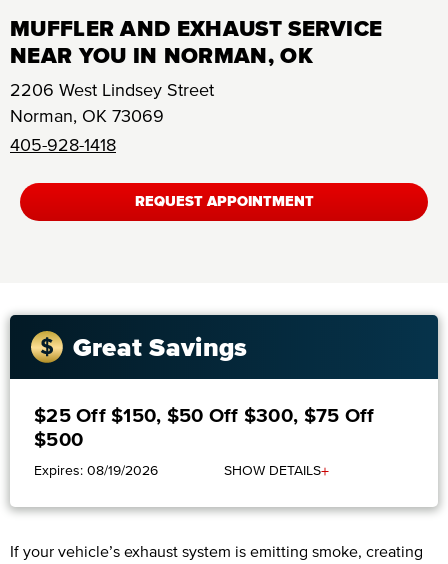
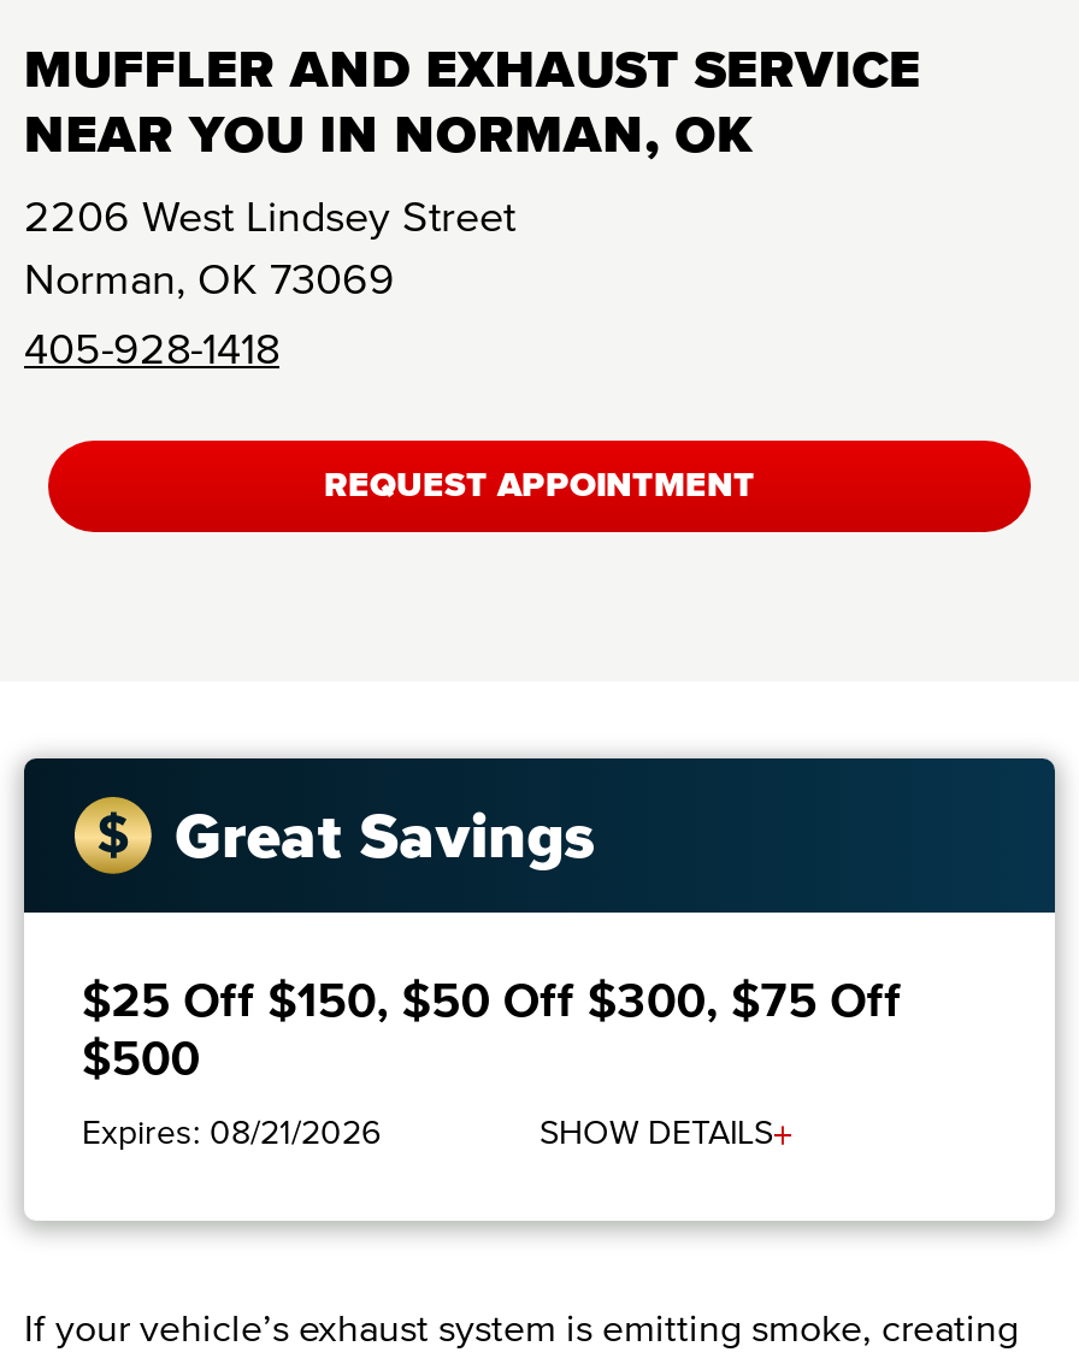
- Expires: 08/19/2026
+ Expires: 08/21/2026
